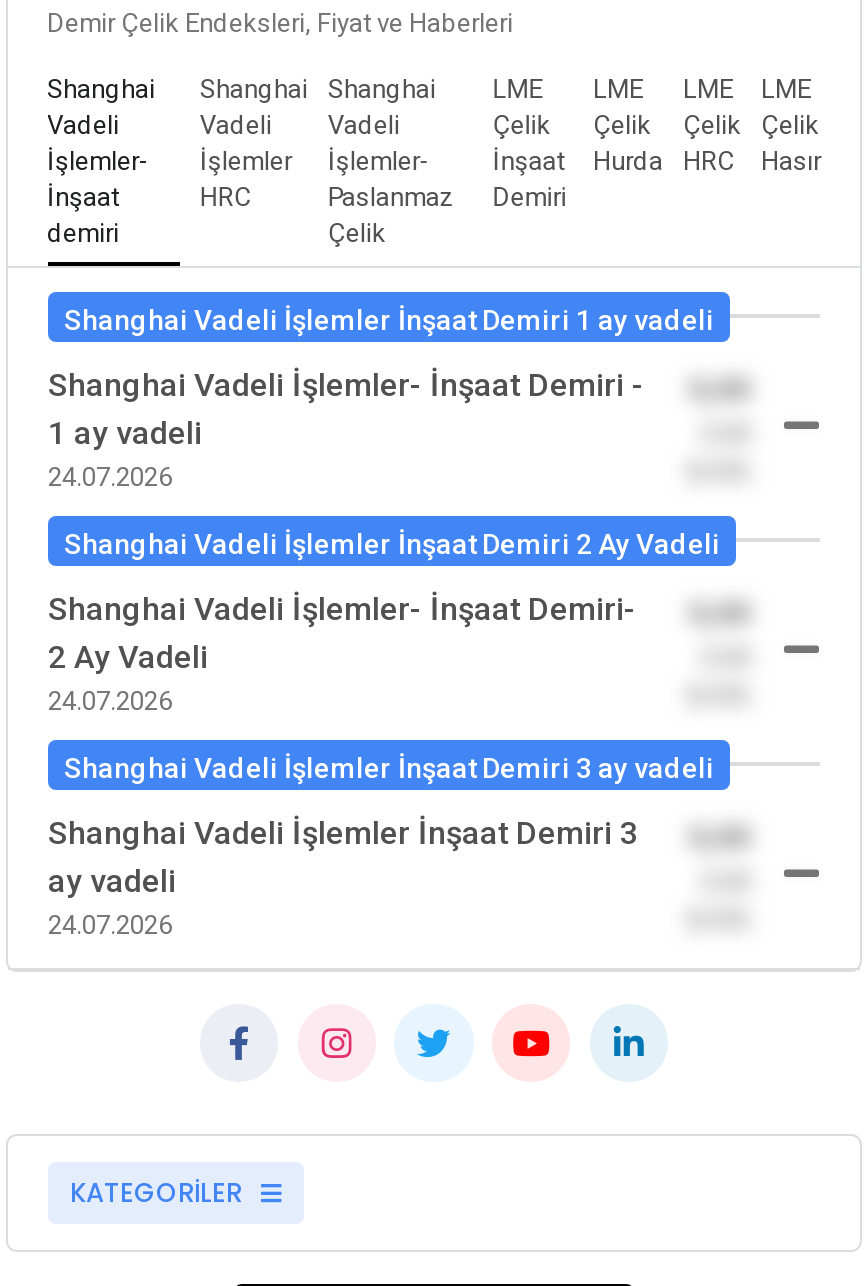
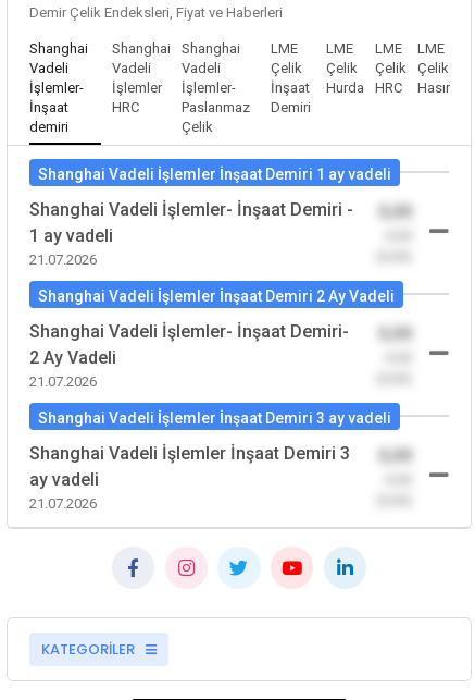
- 24.07.2026
+ 21.07.2026

- 24.07.2026
+ 21.07.2026

- 24.07.2026
+ 21.07.2026
